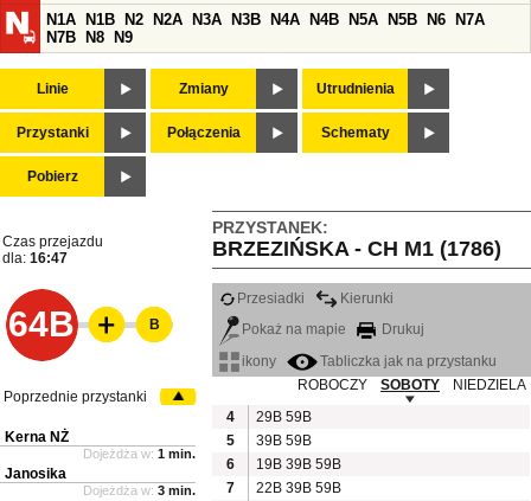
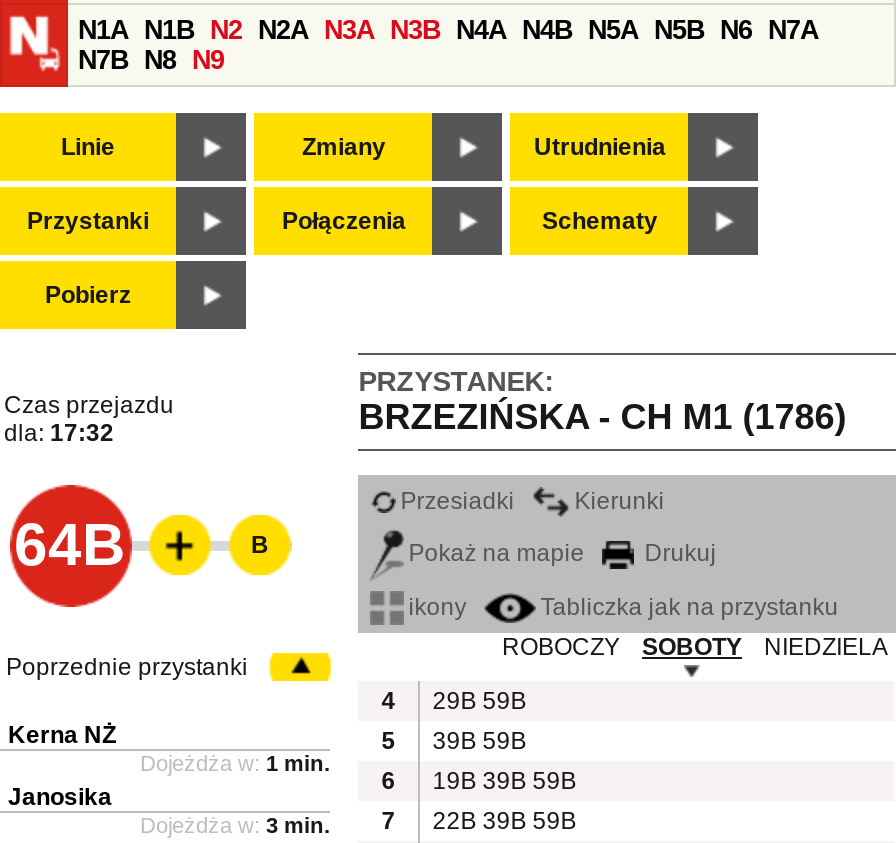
- dla: 16:47
+ dla: 17:32
